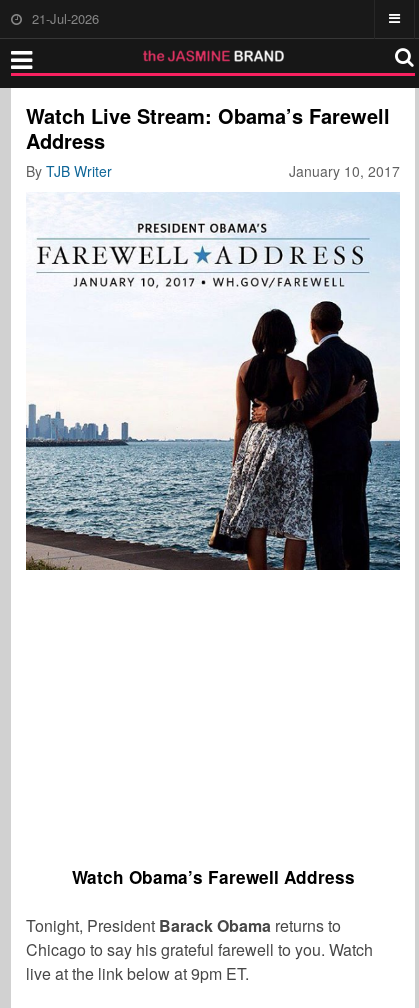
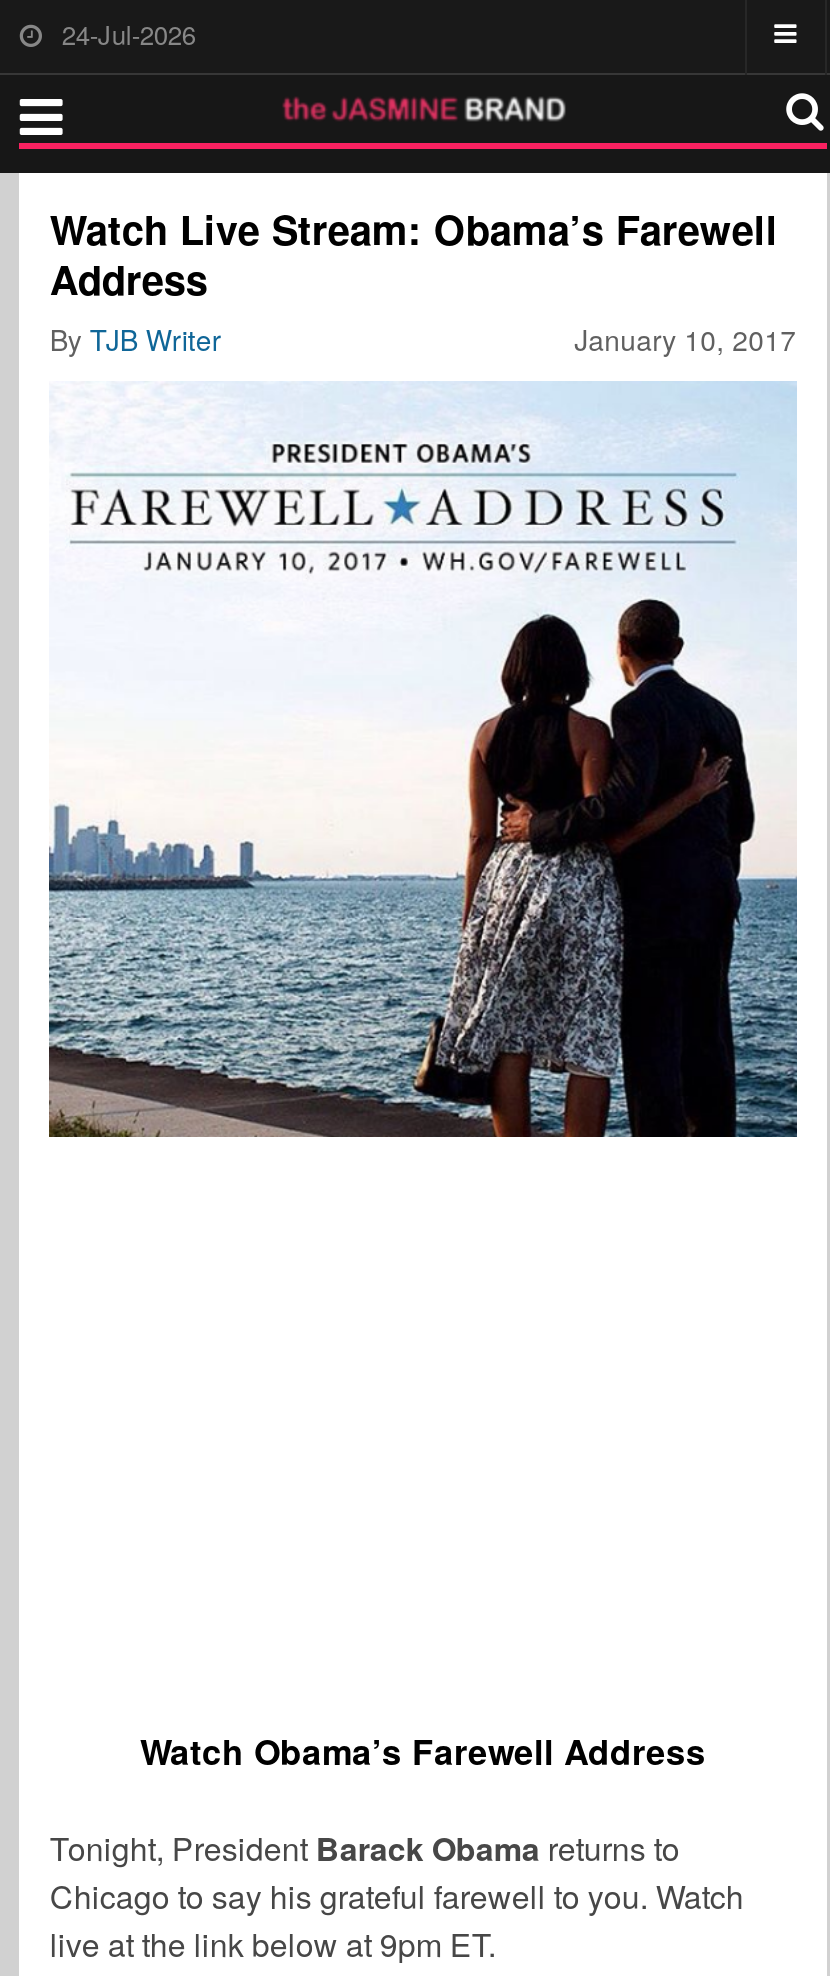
- 21-Jul-2026
+ 24-Jul-2026
